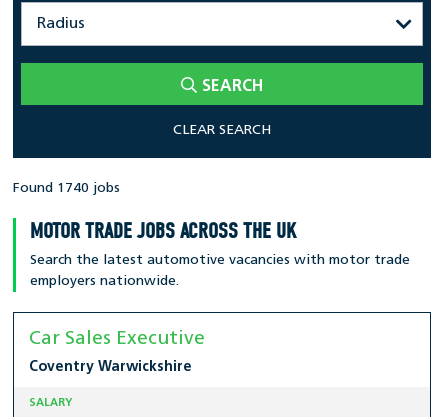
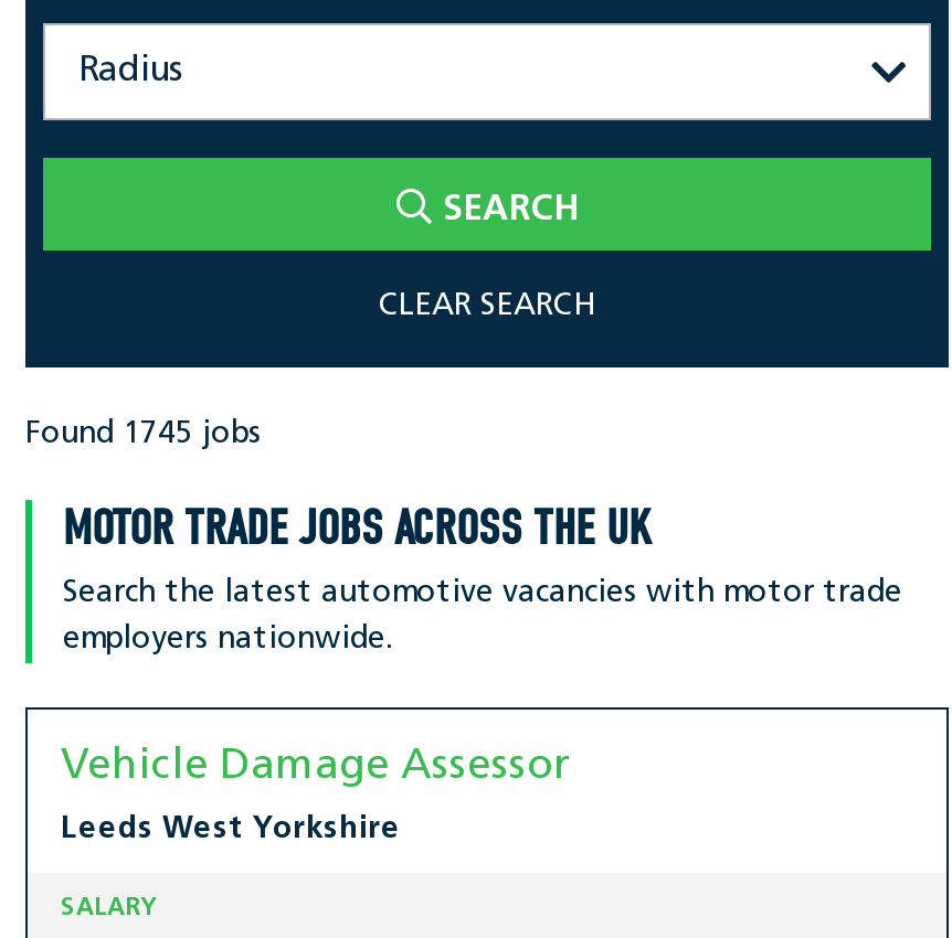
- Found 1740 jobs
+ Found 1745 jobs

- Car Sales Executive
+ Vehicle Damage Assessor

- Coventry Warwickshire
+ Leeds West Yorkshire
